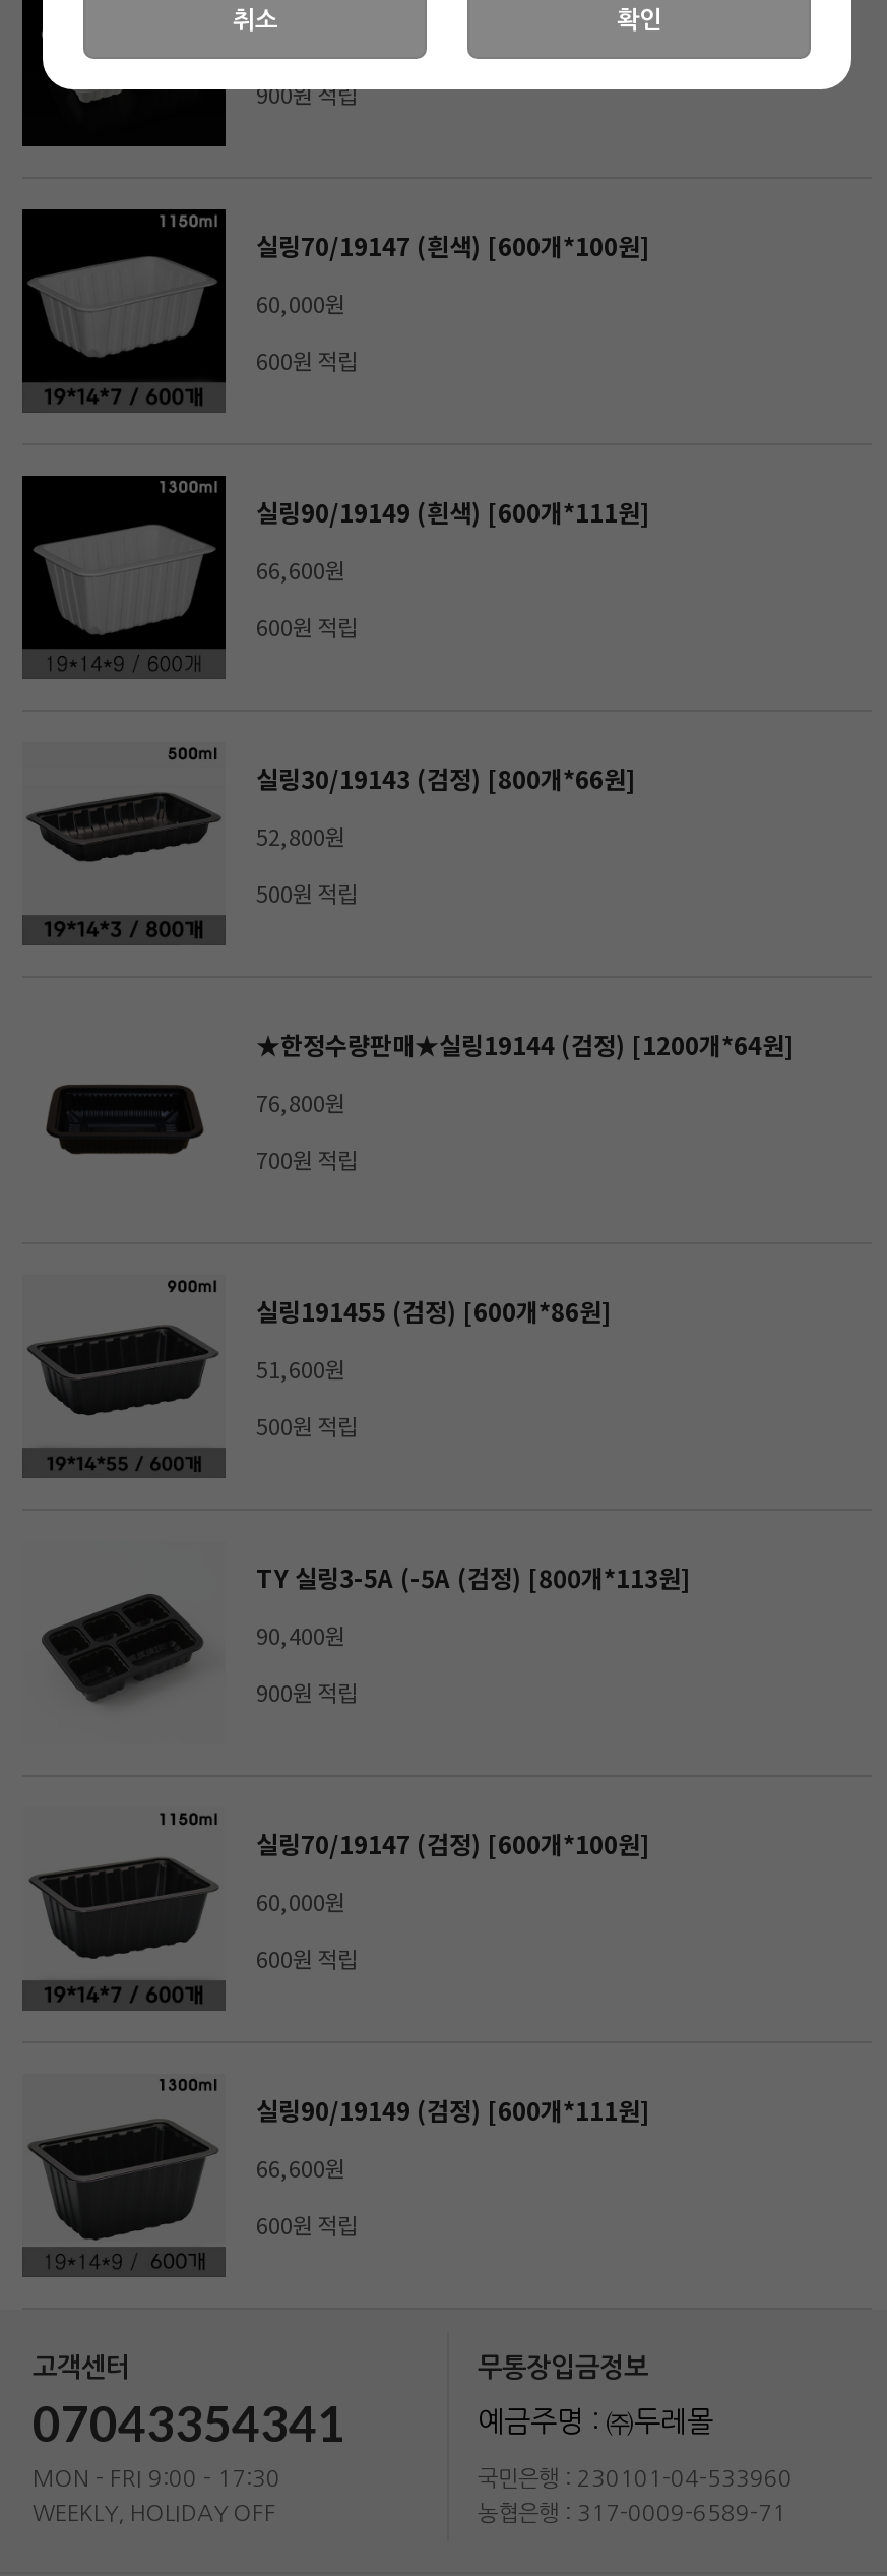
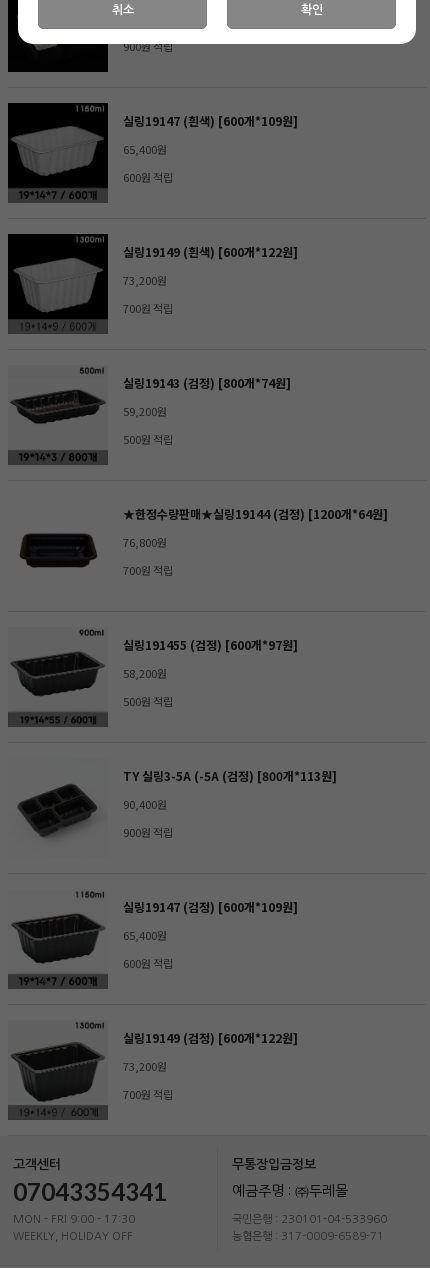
- 실링70/19147 (흰색) [600개*100원]
+ 실링19147 (흰색) [600개*109원]

- 60,000원
+ 65,400원

- 실링90/19149 (흰색) [600개*111원]
+ 실링19149 (흰색) [600개*122원]

- 66,600원
+ 73,200원

- 600원 적립
+ 700원 적립

- 실링30/19143 (검정) [800개*66원]
+ 실링19143 (검정) [800개*74원]

- 52,800원
+ 59,200원

- 실링191455 (검정) [600개*86원]
+ 실링191455 (검정) [600개*97원]

- 51,600원
+ 58,200원

- 실링70/19147 (검정) [600개*100원]
+ 실링19147 (검정) [600개*109원]

- 60,000원
+ 65,400원

- 실링90/19149 (검정) [600개*111원]
+ 실링19149 (검정) [600개*122원]

- 66,600원
+ 73,200원

- 600원 적립
+ 700원 적립
